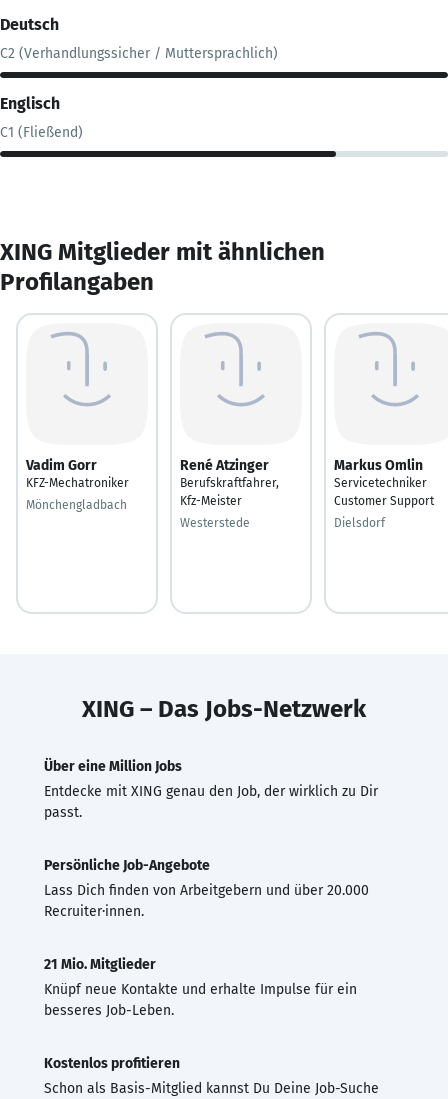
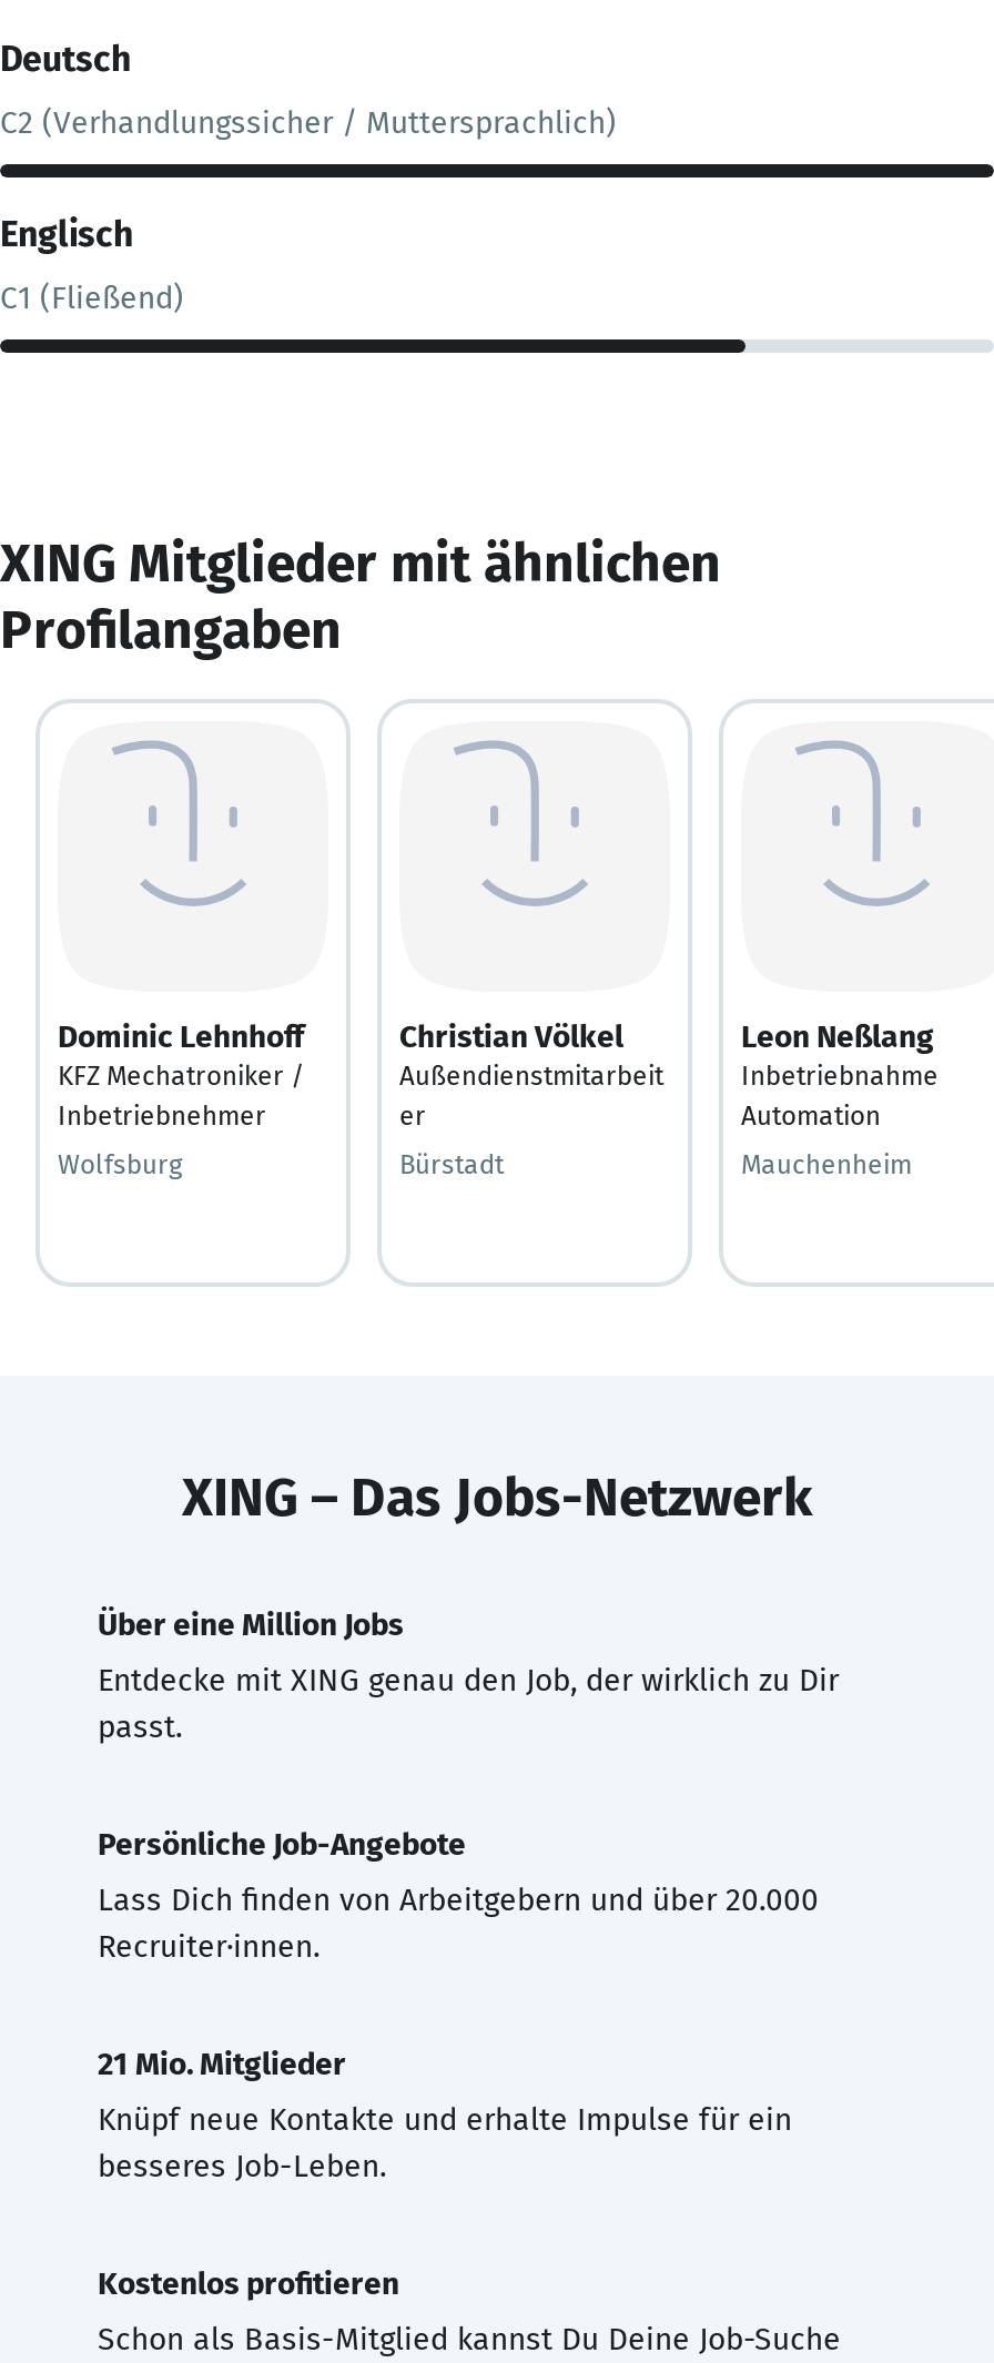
- Vadim Gorr
- KFZ-Mechatroniker
+ Dominic Lehnhoff
+ KFZ Mechatroniker /
+ Inbetriebnehmer

- René Atzinger
- Berufskraftfahrer,
- Kfz-Meister
+ Christian Völkel
+ Außendienstmitarbeit
+ er

- Markus Omlin
- Servicetechniker
- Customer Support
+ Leon Neßlang
+ Inbetriebnahme
+ Automation

- Mönchengladbach
+ Wolfsburg

- Westerstede
+ Bürstadt

- Dielsdorf
+ Mauchenheim
